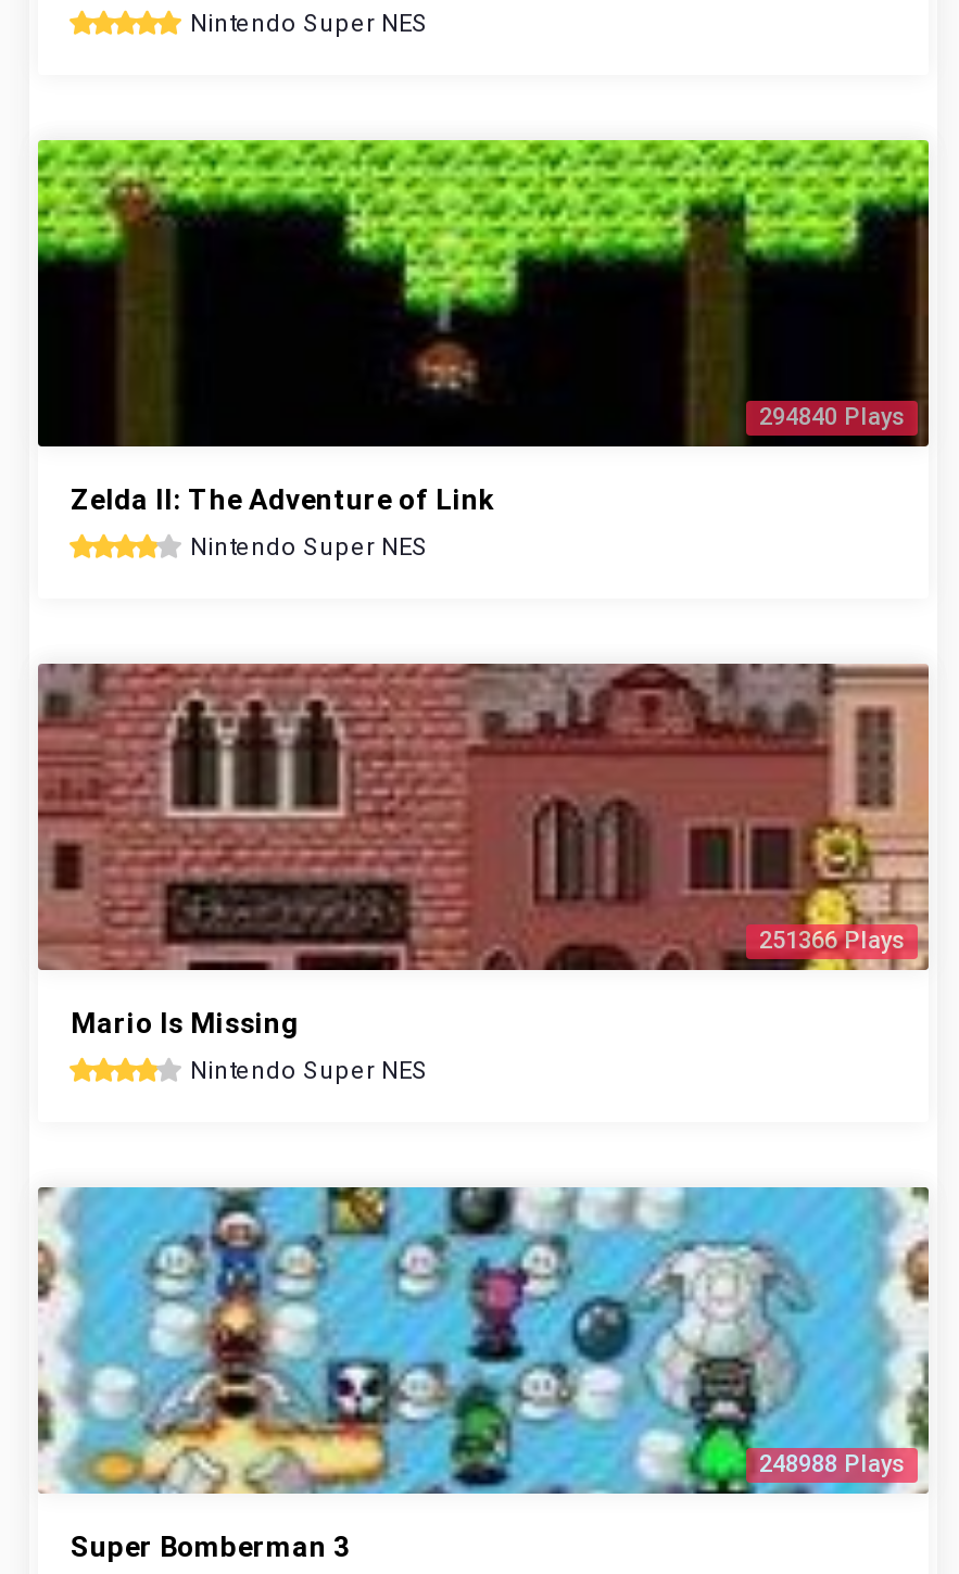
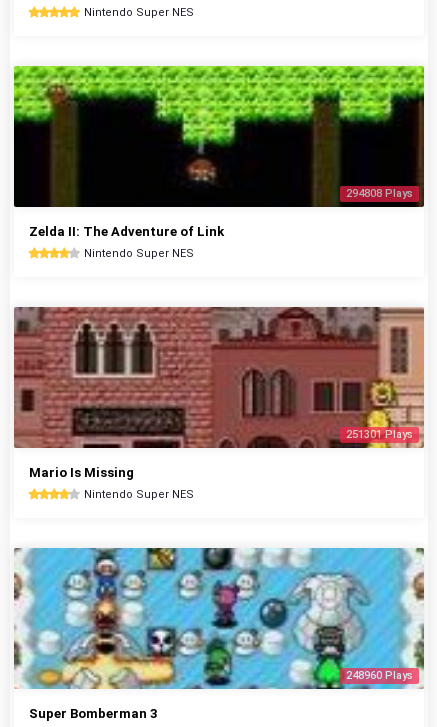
- 294840 Plays
+ 294808 Plays

- 251366 Plays
+ 251301 Plays

- 248988 Plays
+ 248960 Plays
